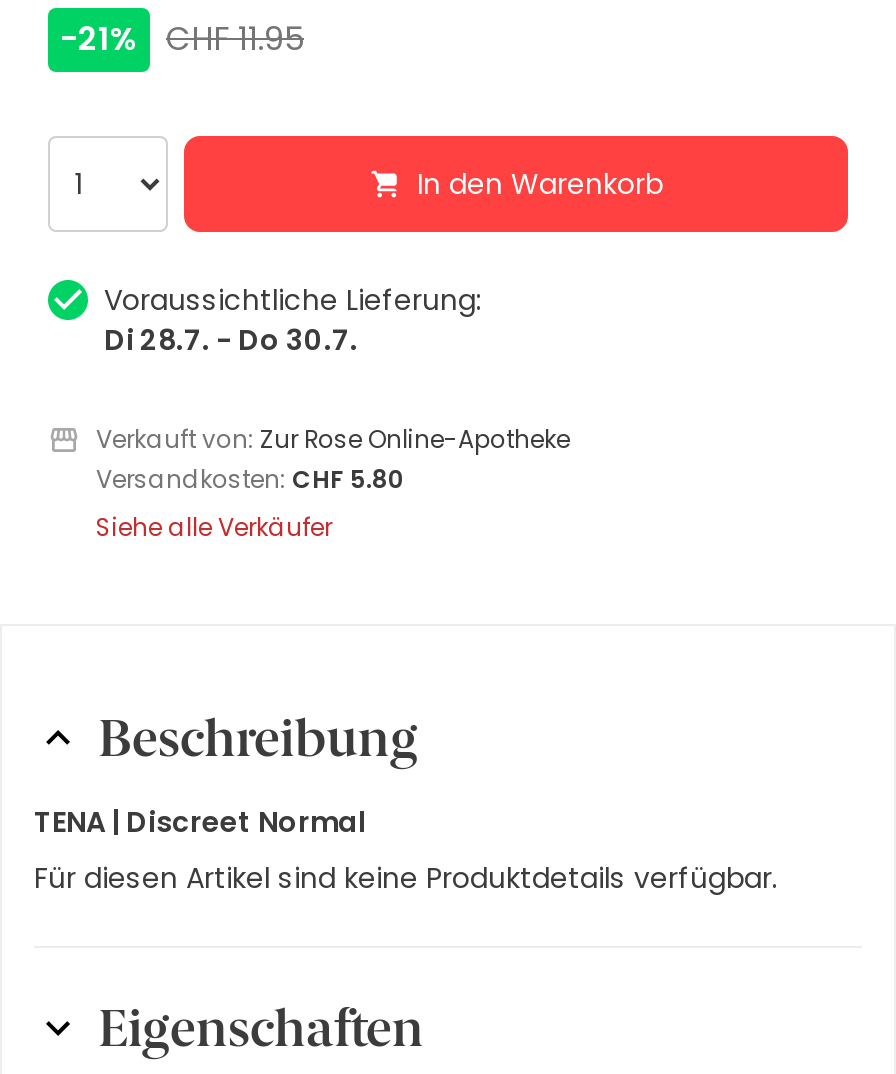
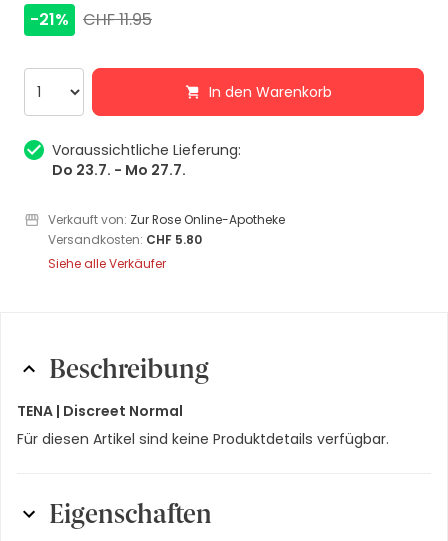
- Di 28.7. - Do 30.7.
+ Do 23.7. - Mo 27.7.
